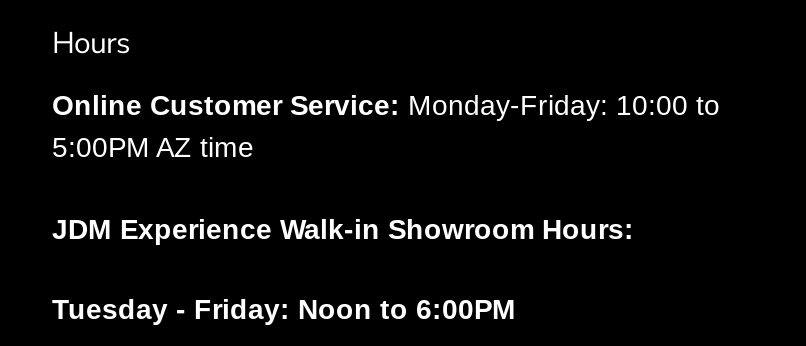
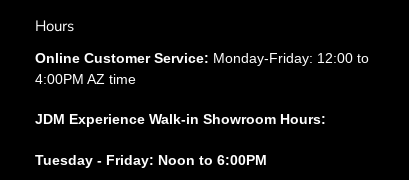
- Online Customer Service: Monday-Friday: 10:00 to
+ Online Customer Service: Monday-Friday: 12:00 to

- 5:00PM AZ time
+ 4:00PM AZ time
